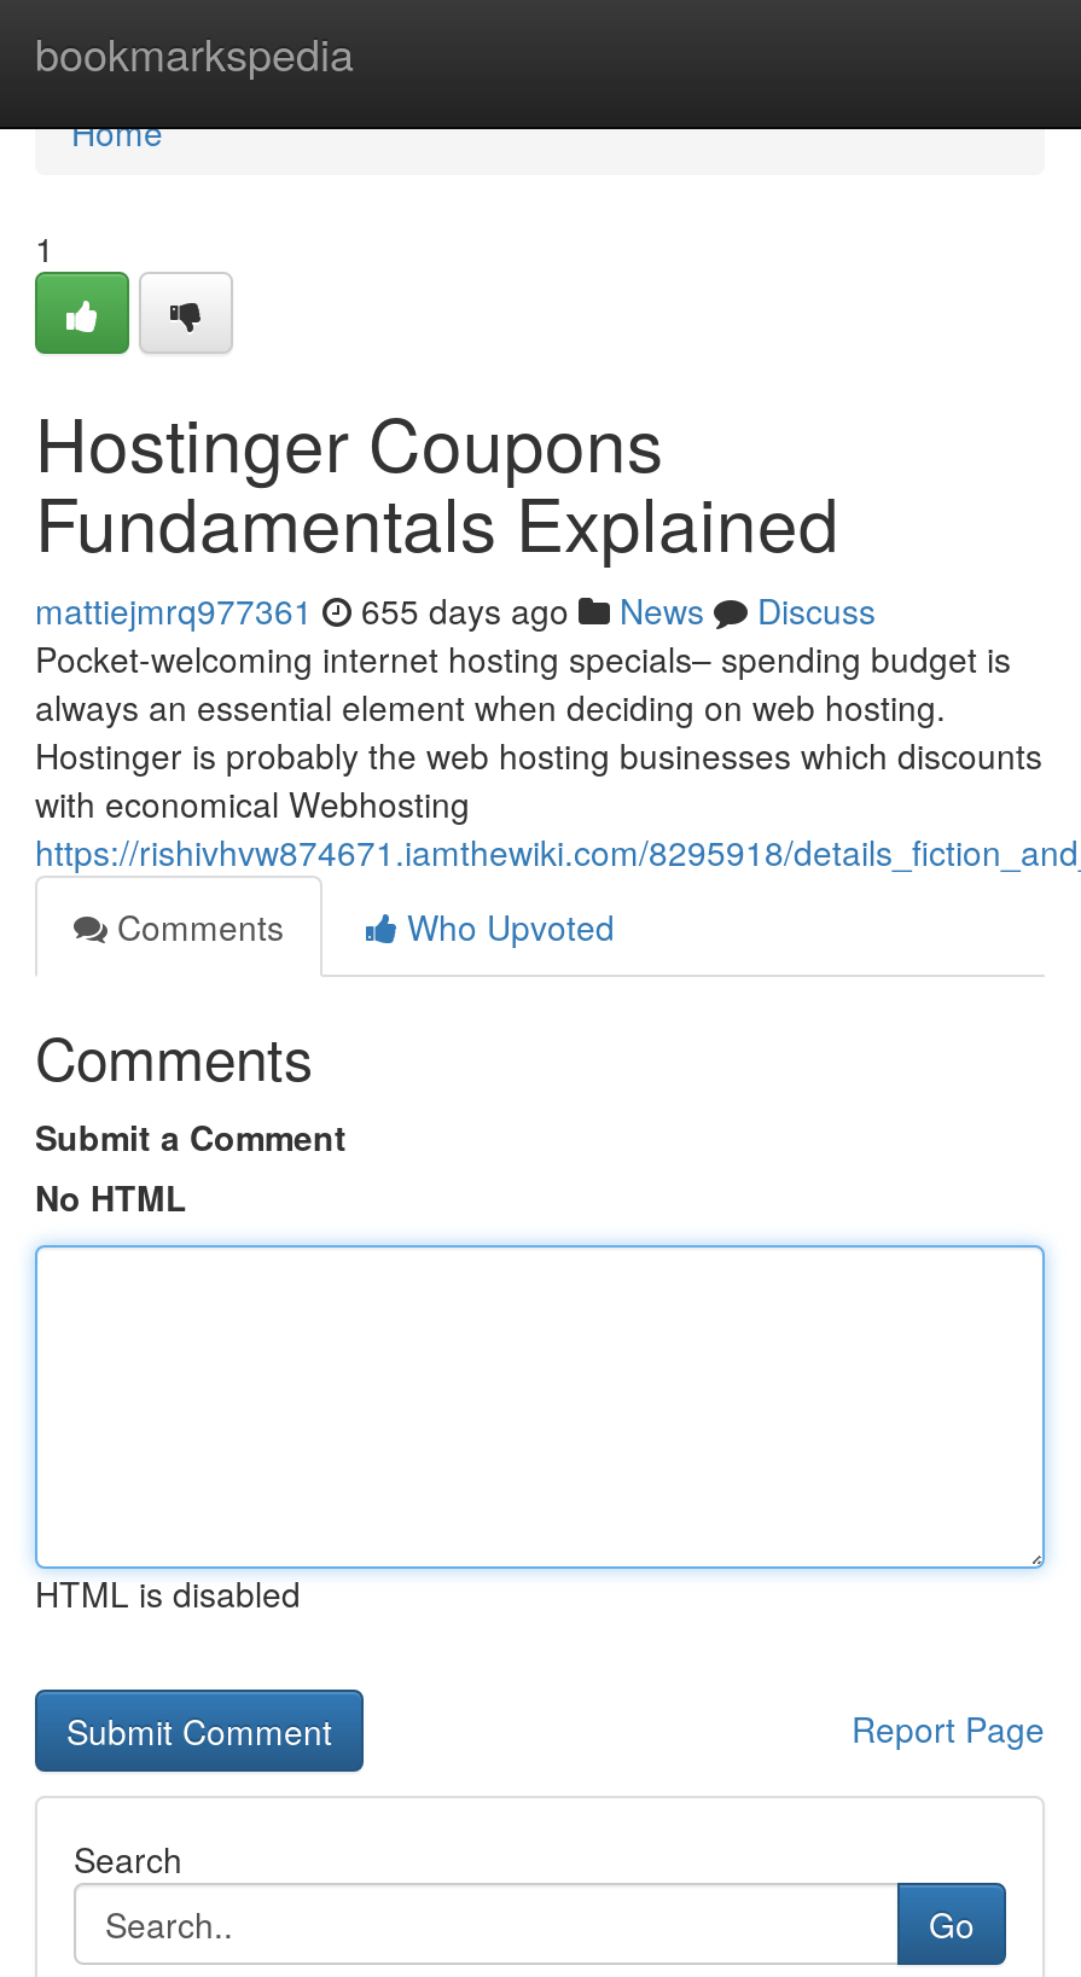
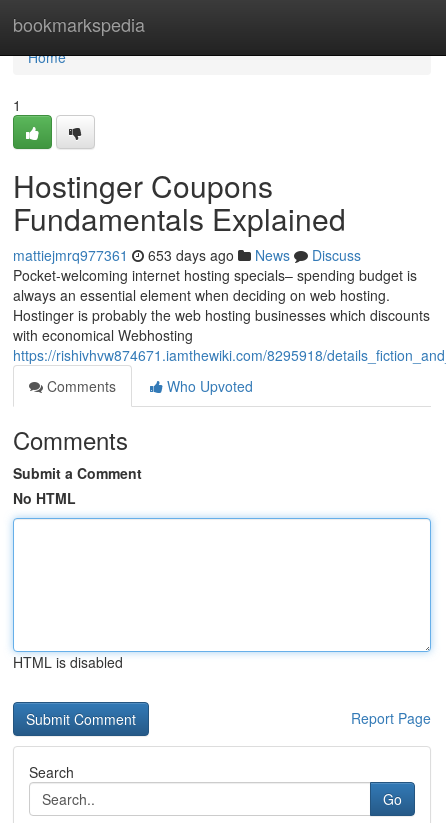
- mattiejmrq977361 655 days ago News Discuss
+ mattiejmrq977361 653 days ago News Discuss
